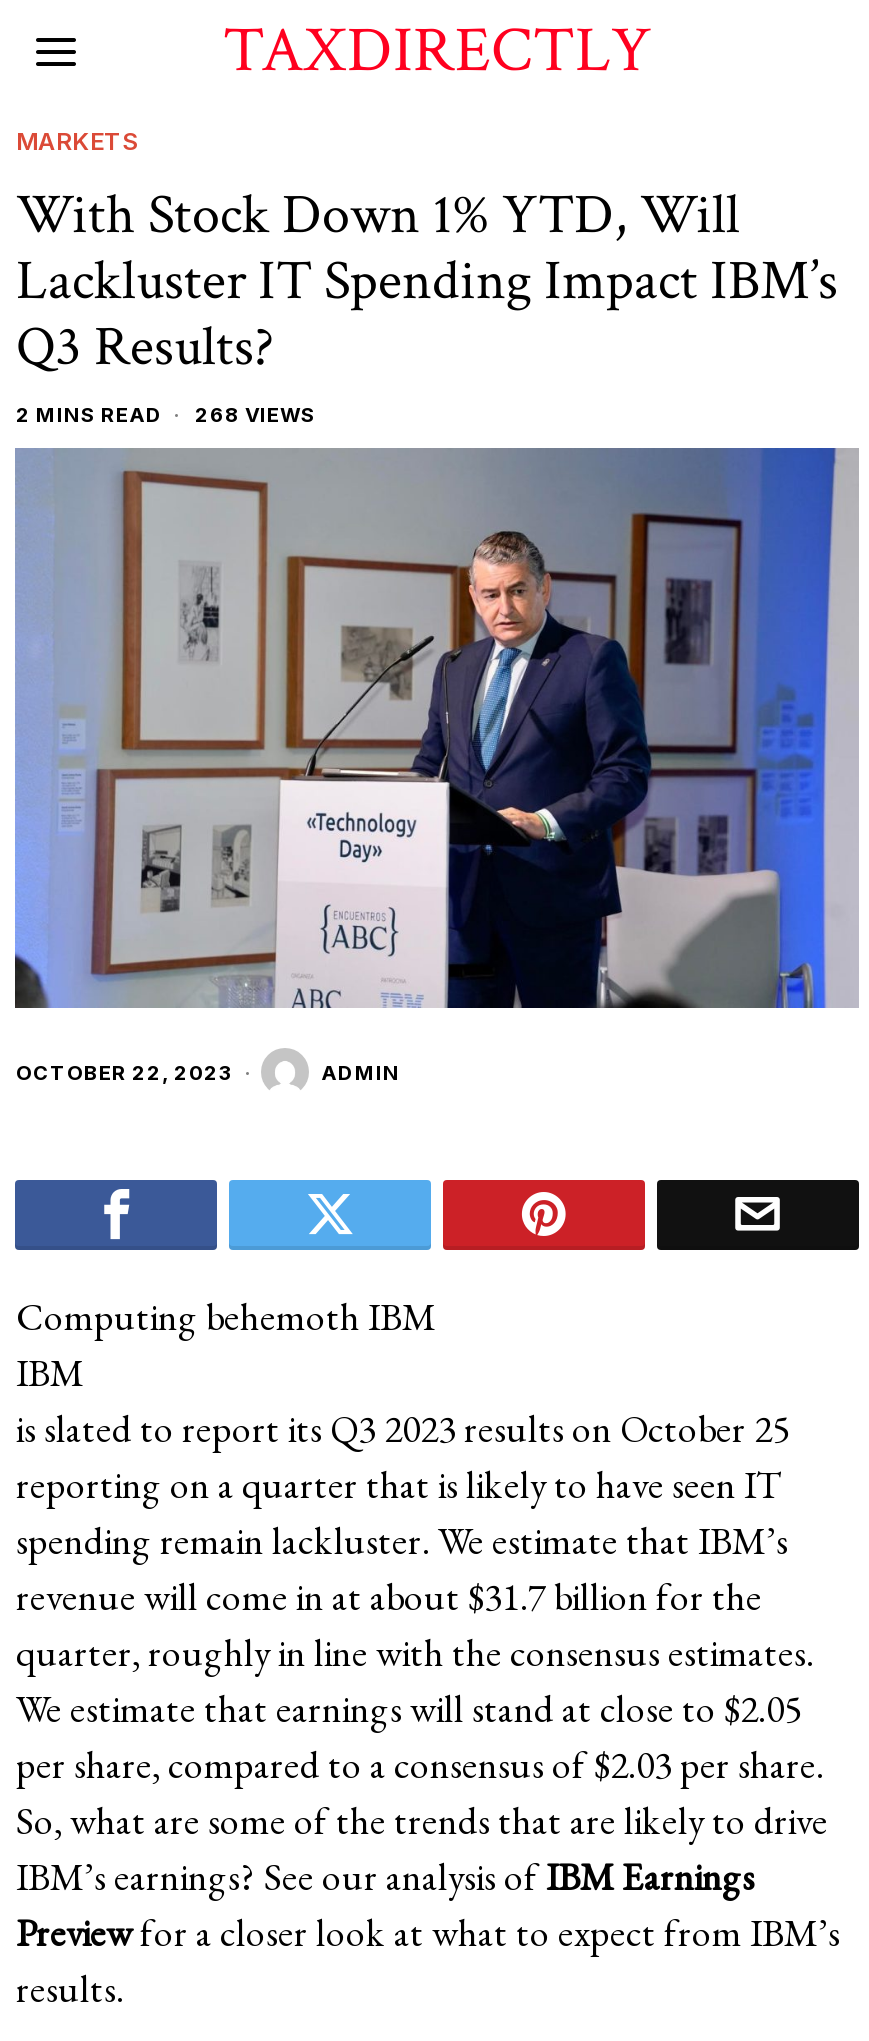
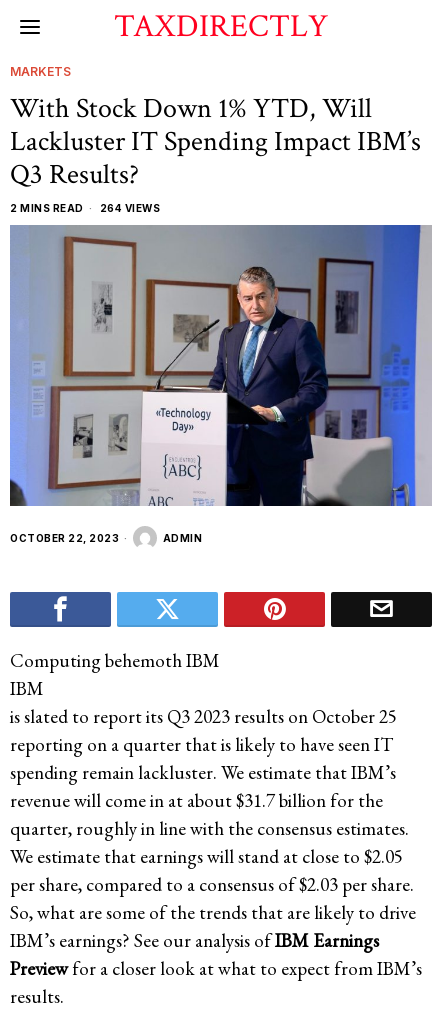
- 2 MINS READ 268 VIEWS
+ 2 MINS READ 264 VIEWS
